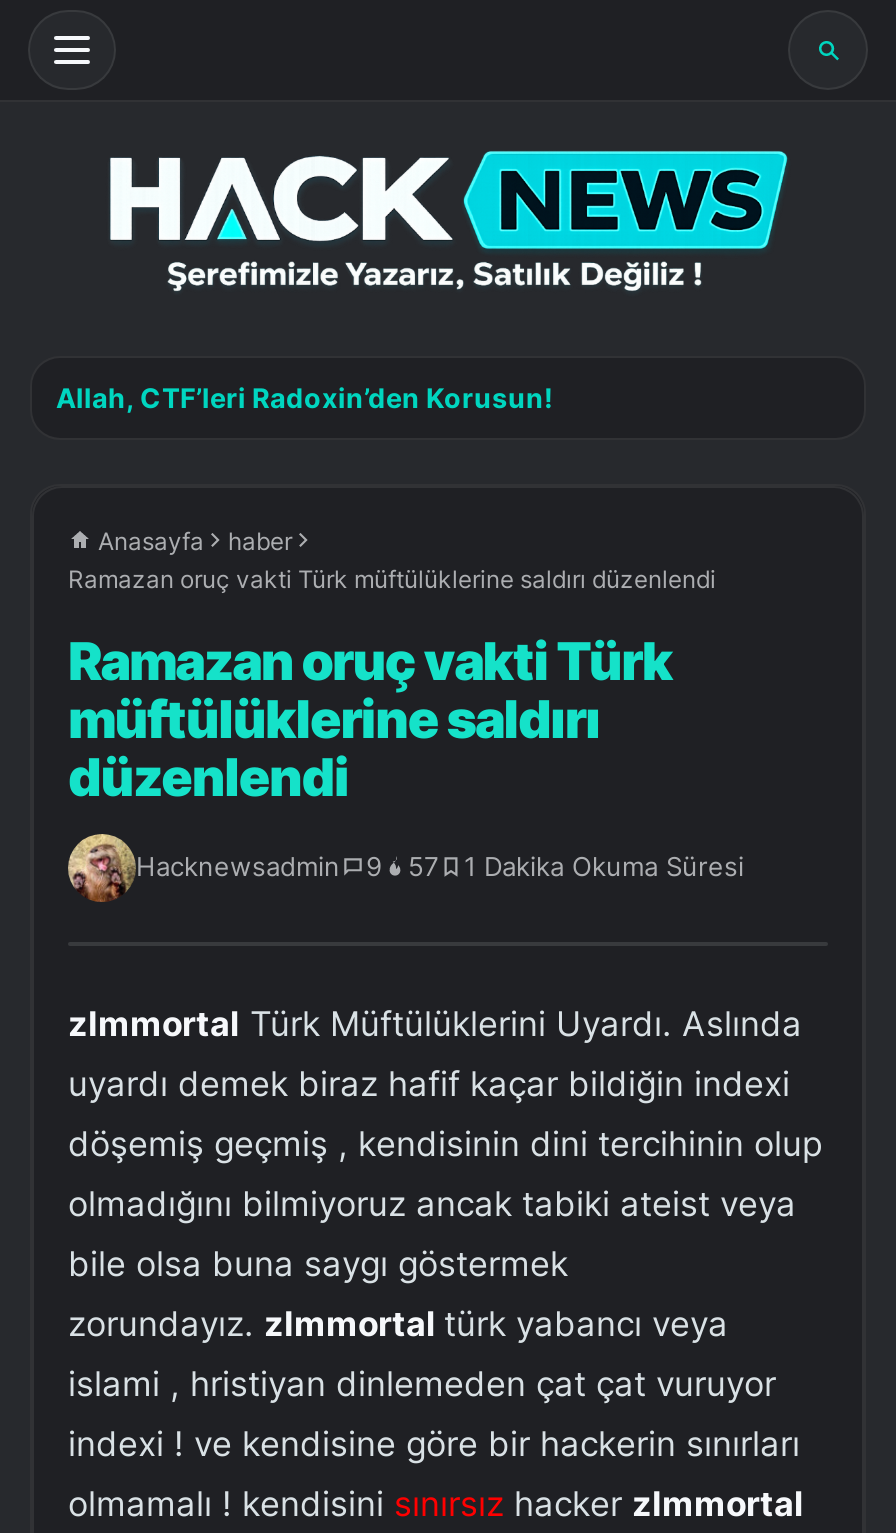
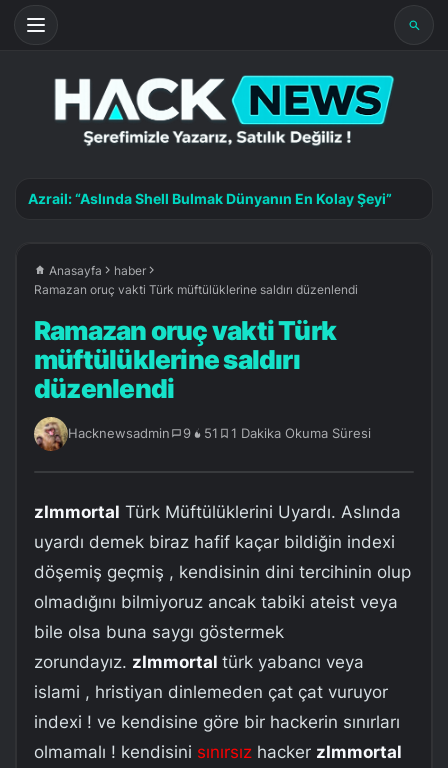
- Allah, CTF’leri Radoxin’den Korusun!
+ Azrail: “Aslında Shell Bulmak Dünyanın En Kolay Şeyi”

- Hacknewsadmin 9 57 1 Dakika Okuma Süresi
+ Hacknewsadmin 9 51 1 Dakika Okuma Süresi
